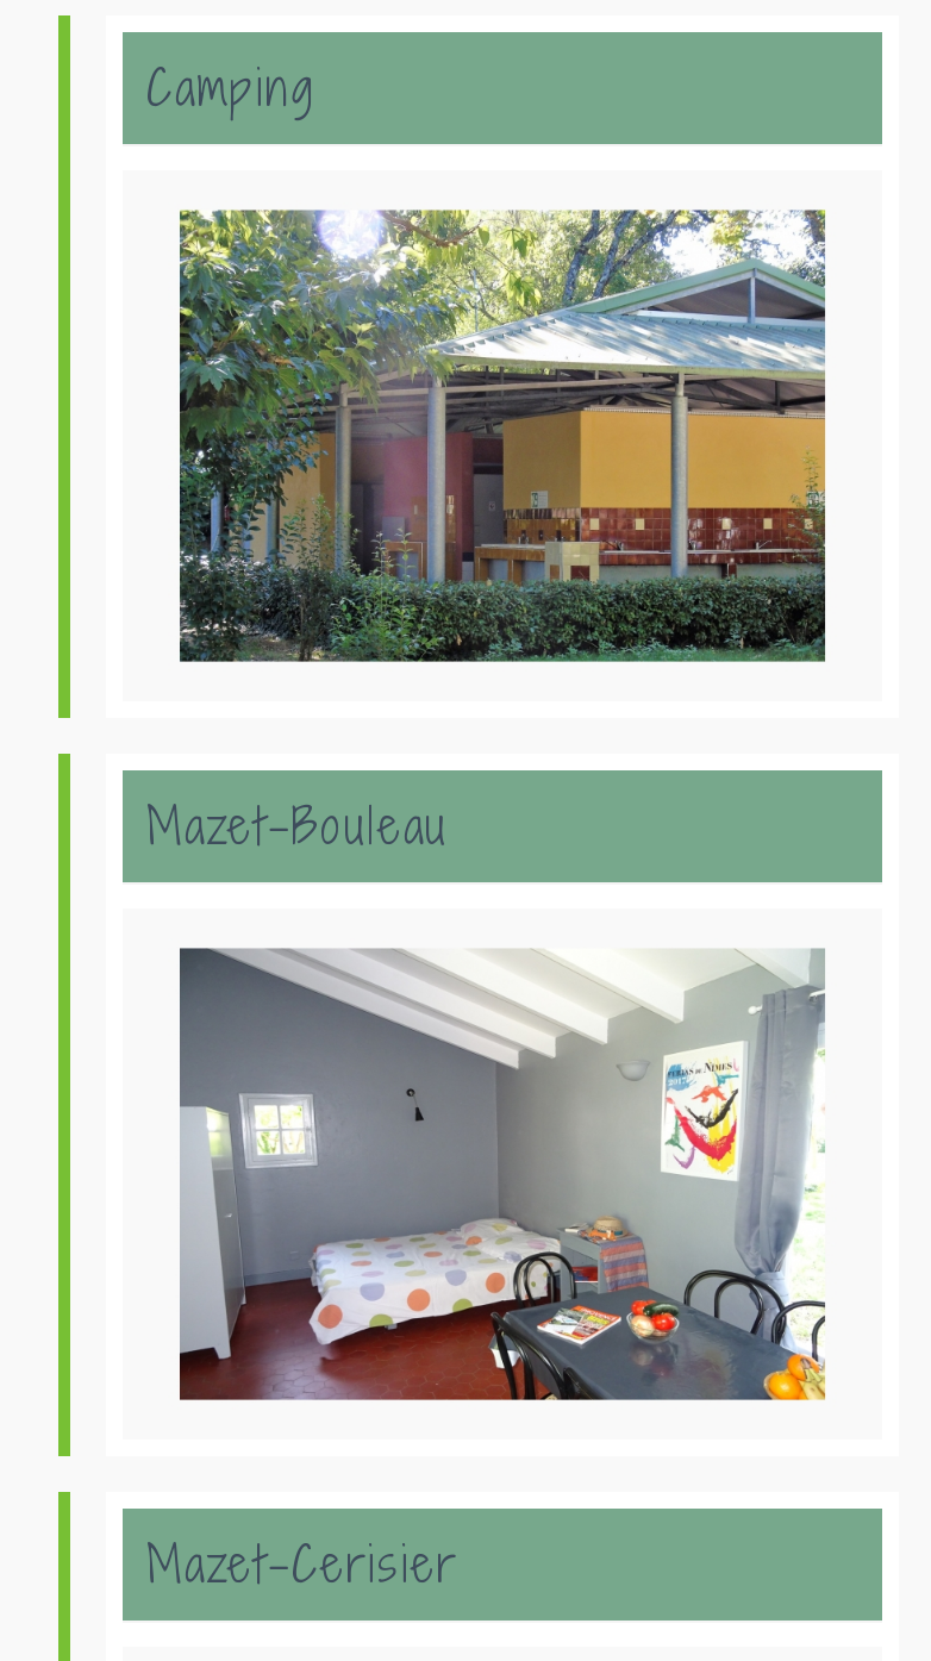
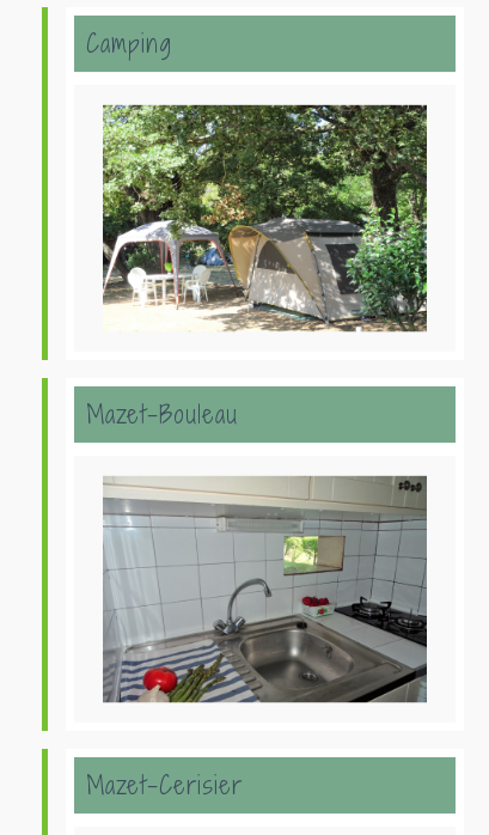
- [image]
+ [image]

- [image]
+ [image]
